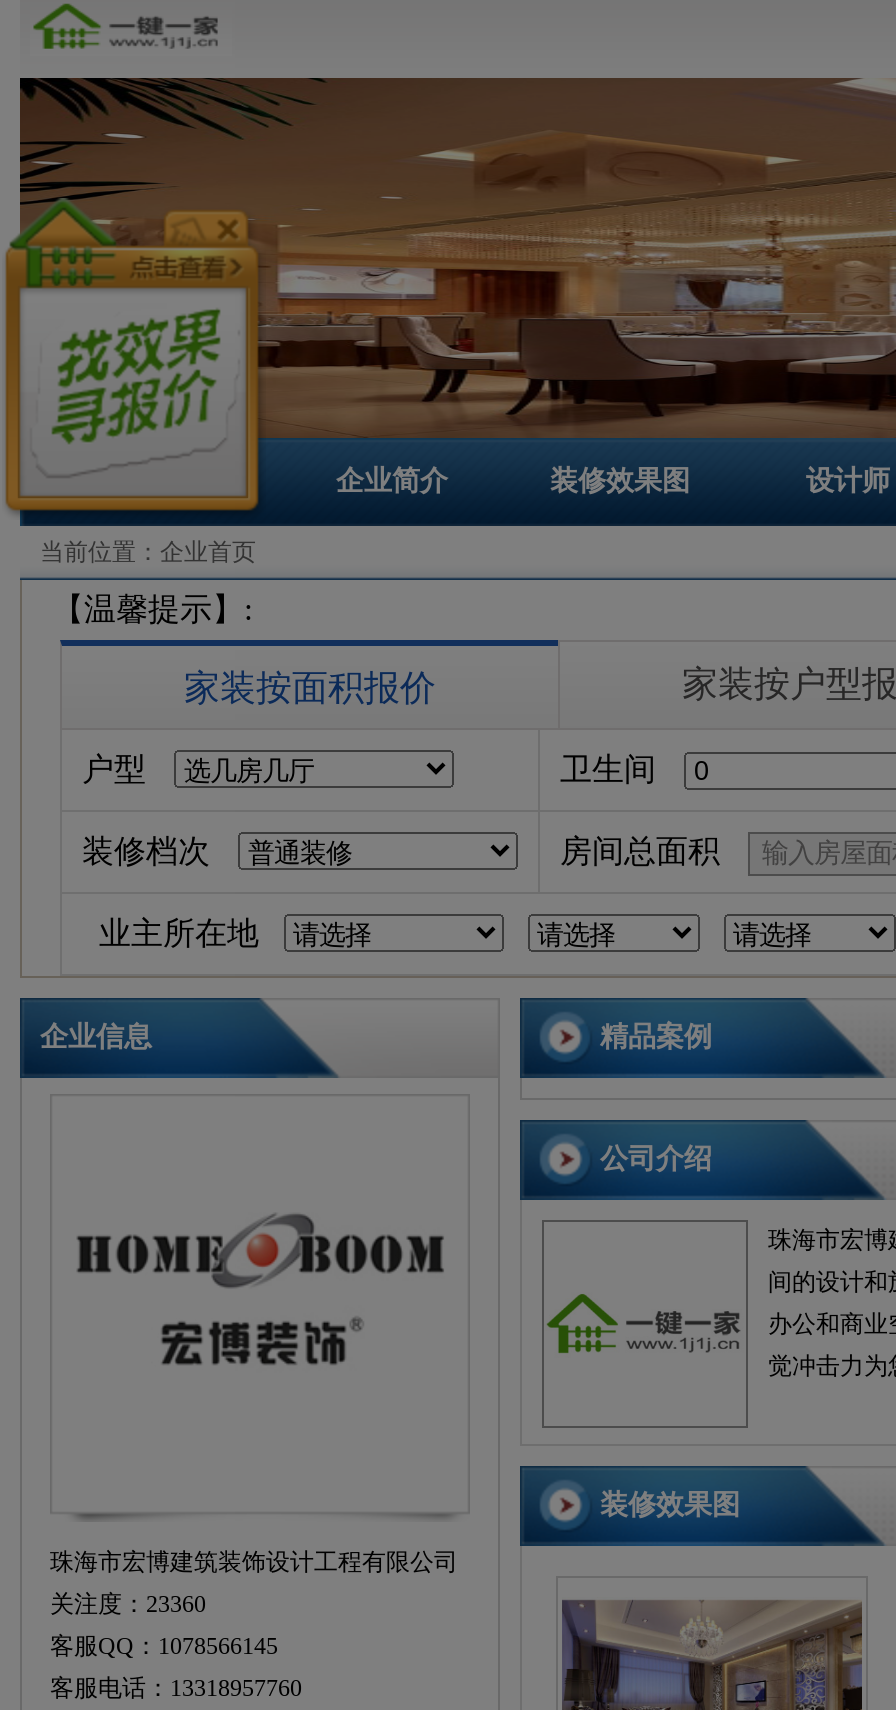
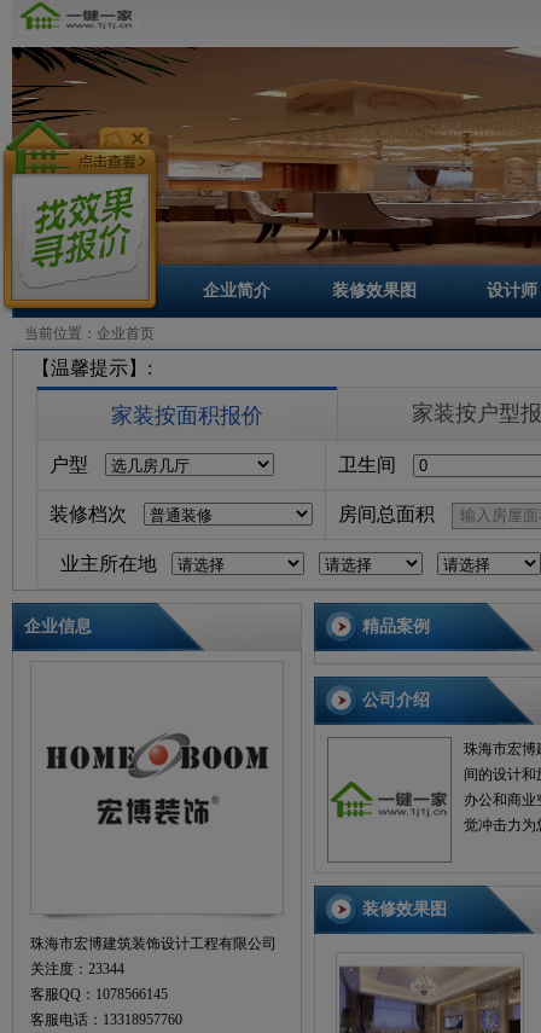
- 关注度：23360
+ 关注度：23344
